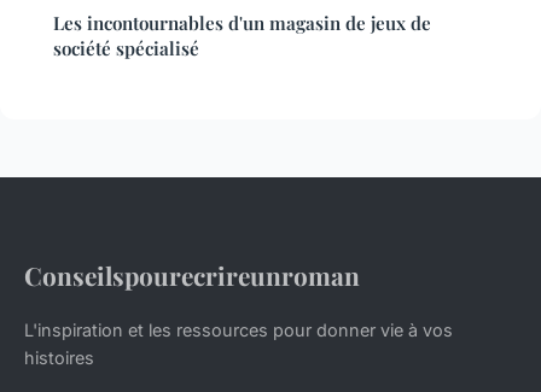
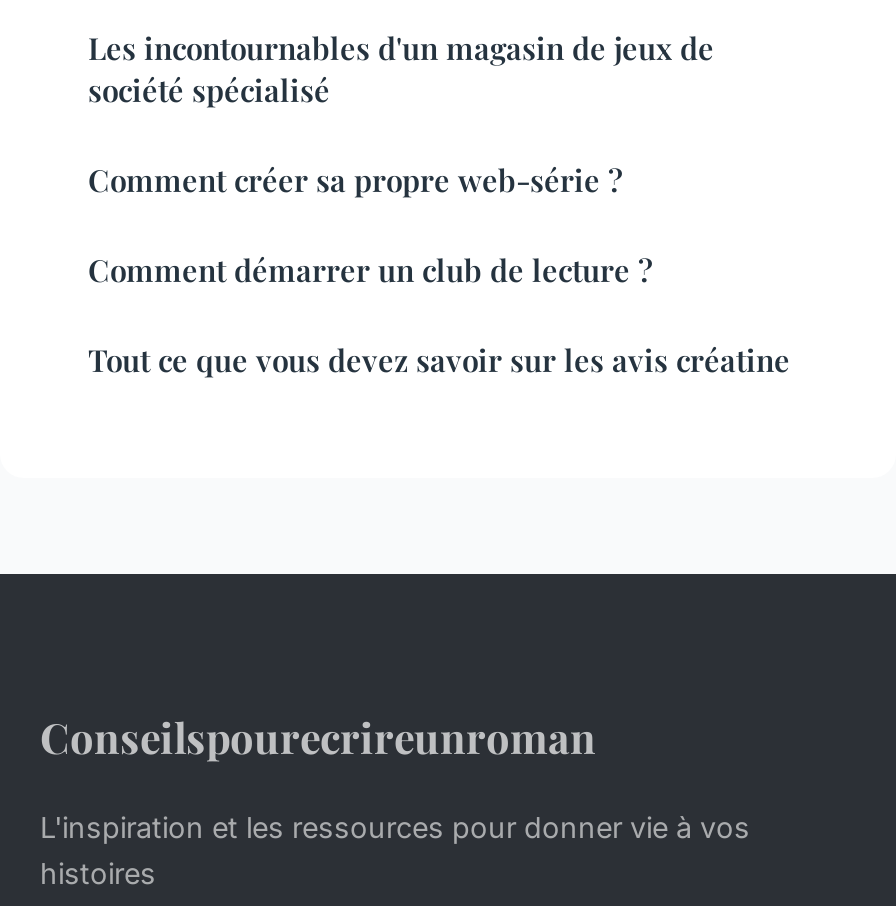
+ Comment créer sa propre web-série ?
+ Comment démarrer un club de lecture ?
+ Tout ce que vous devez savoir sur les avis créatine
